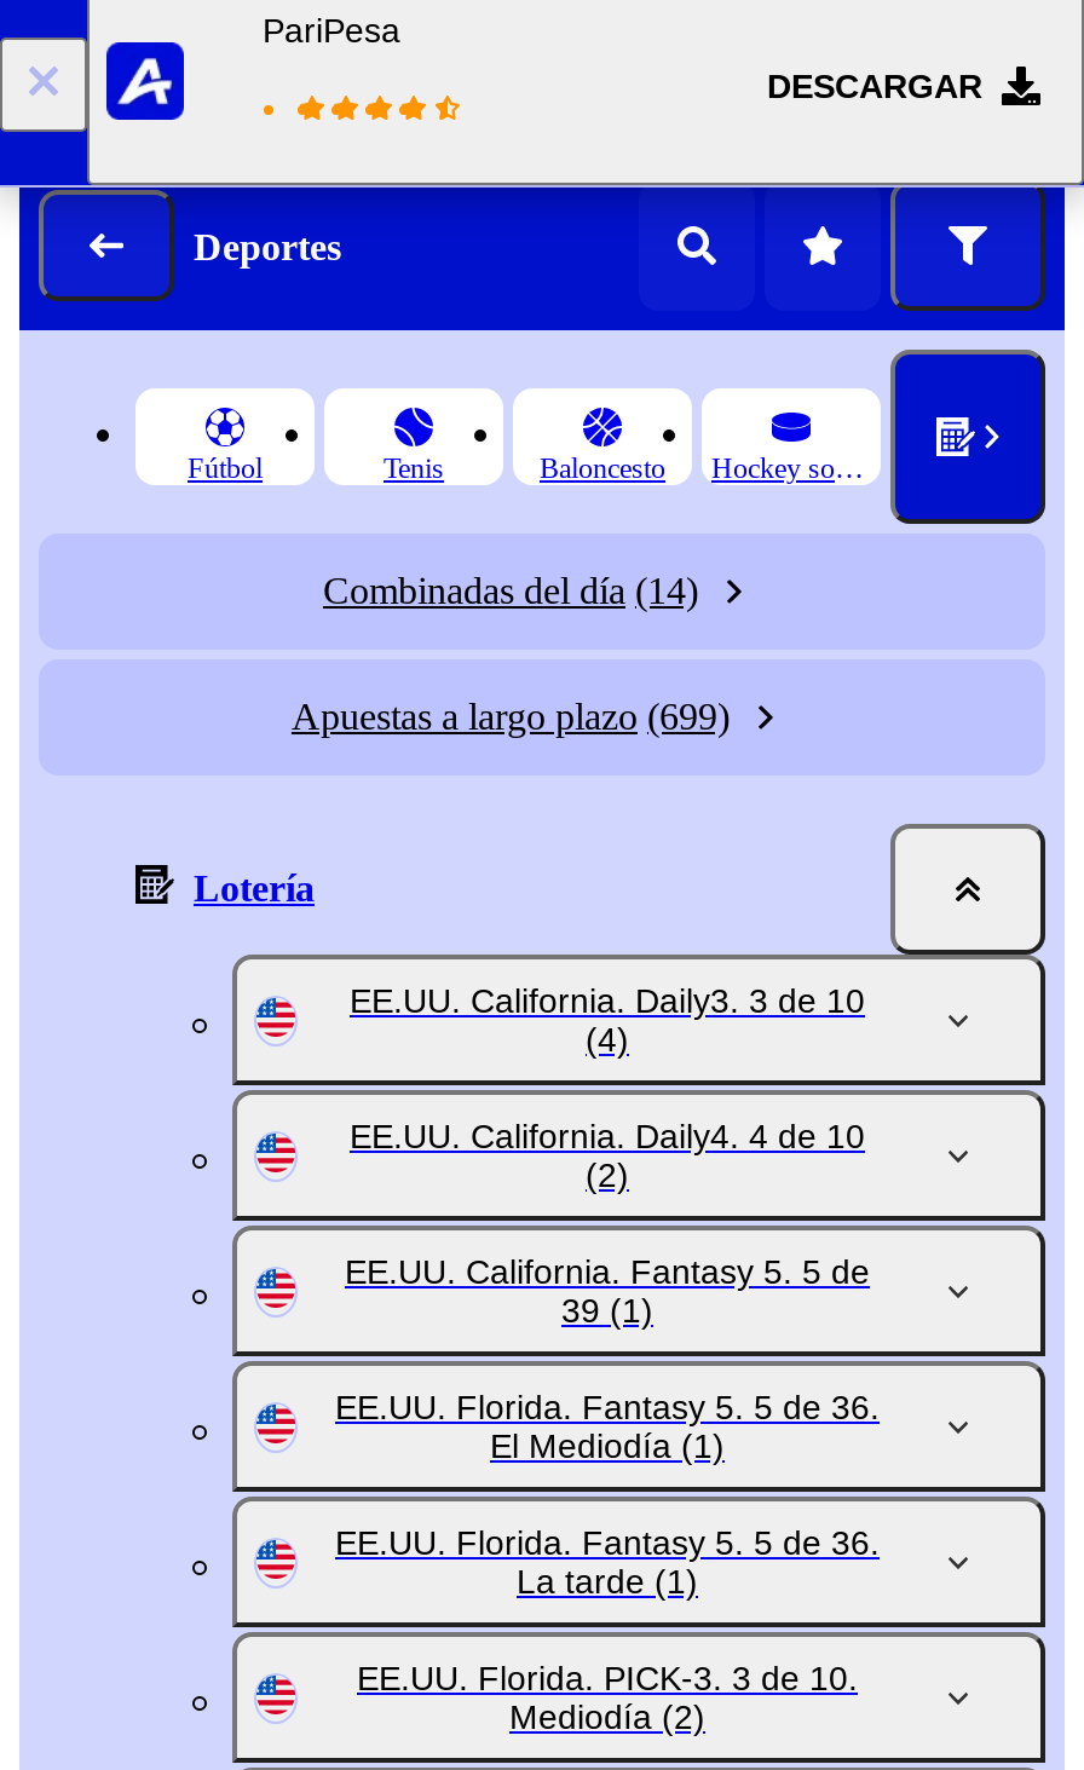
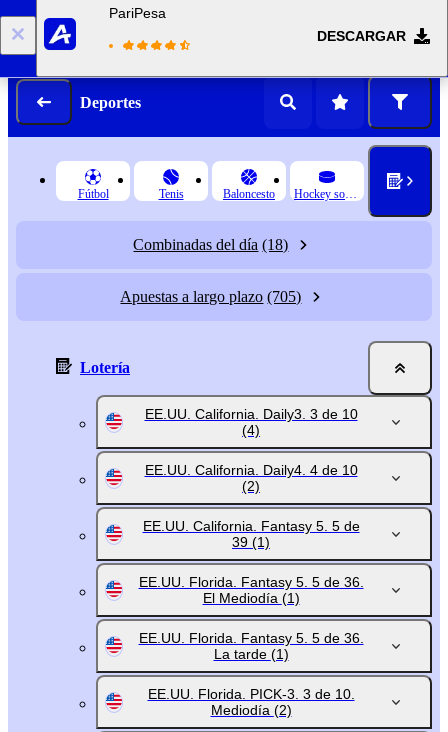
- Combinadas del día (14)
+ Combinadas del día (18)

- Apuestas a largo plazo (699)
+ Apuestas a largo plazo (705)
